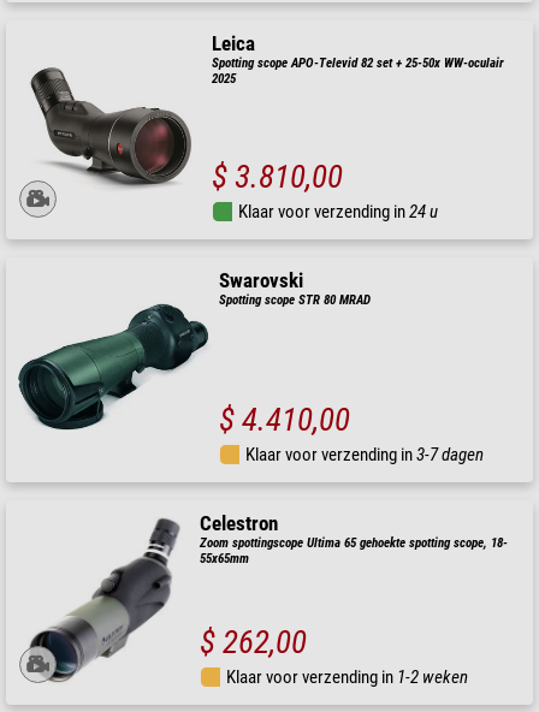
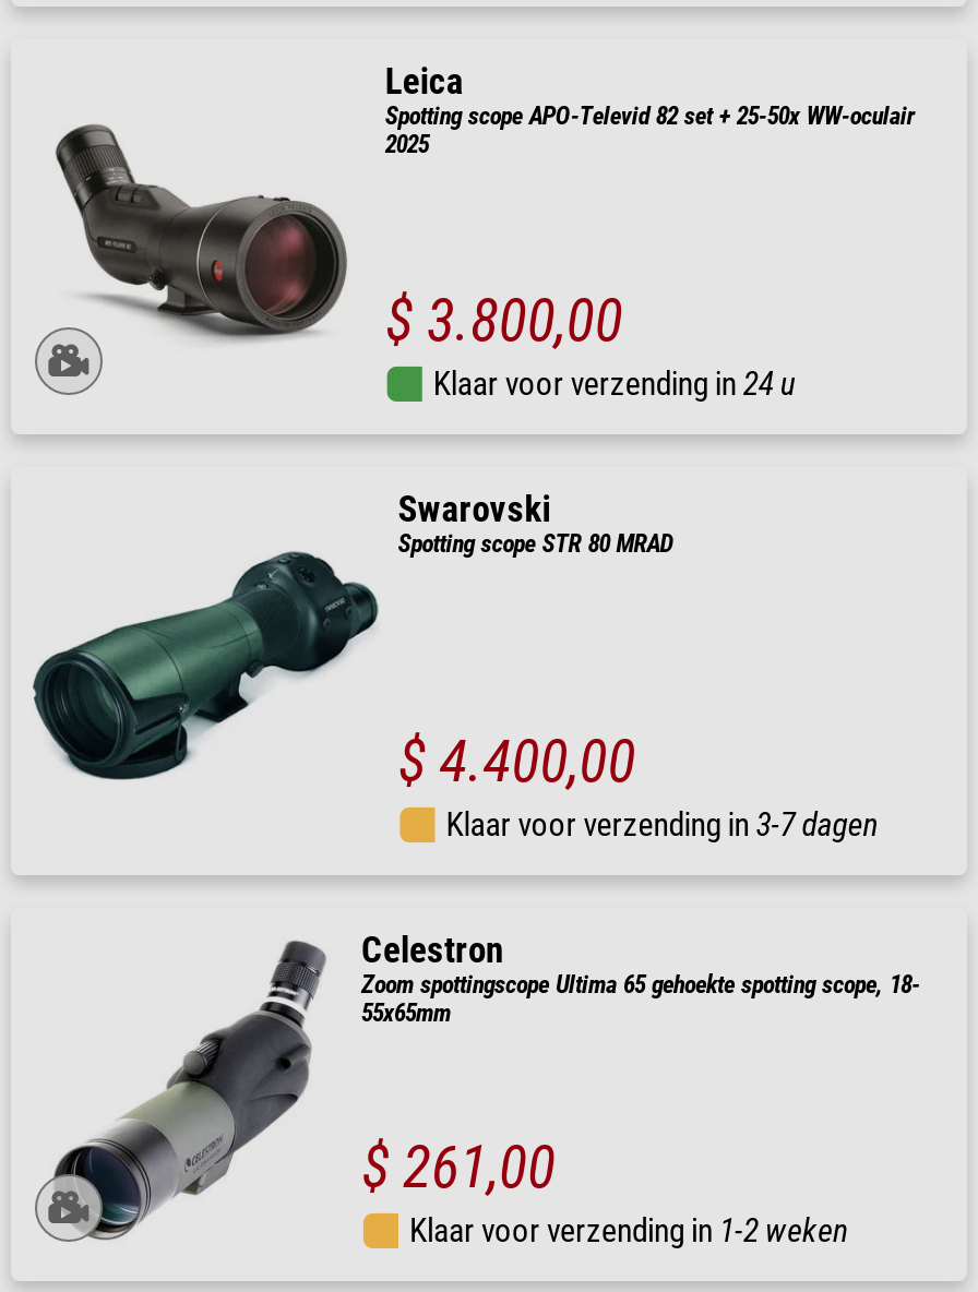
- $ 3.810,00
+ $ 3.800,00

- $ 4.410,00
+ $ 4.400,00

- $ 262,00
+ $ 261,00
